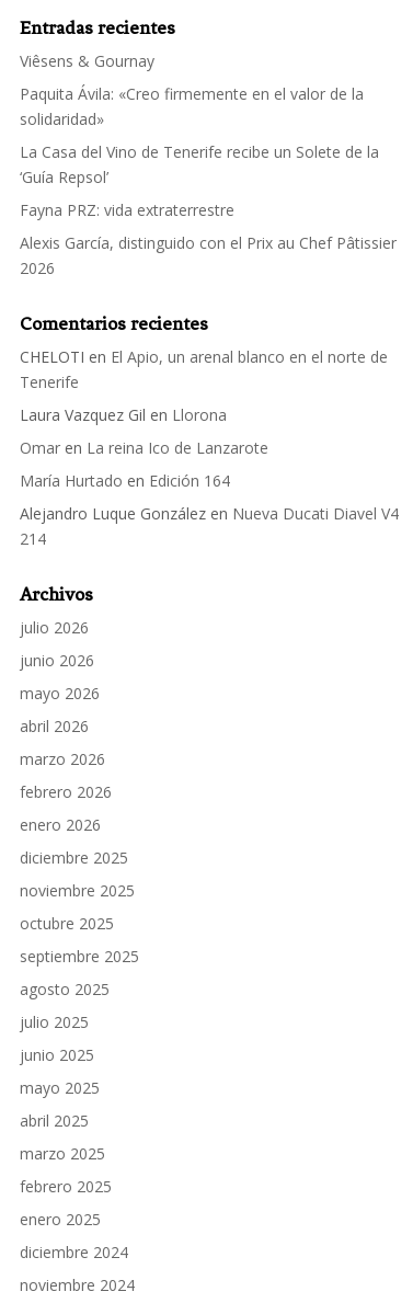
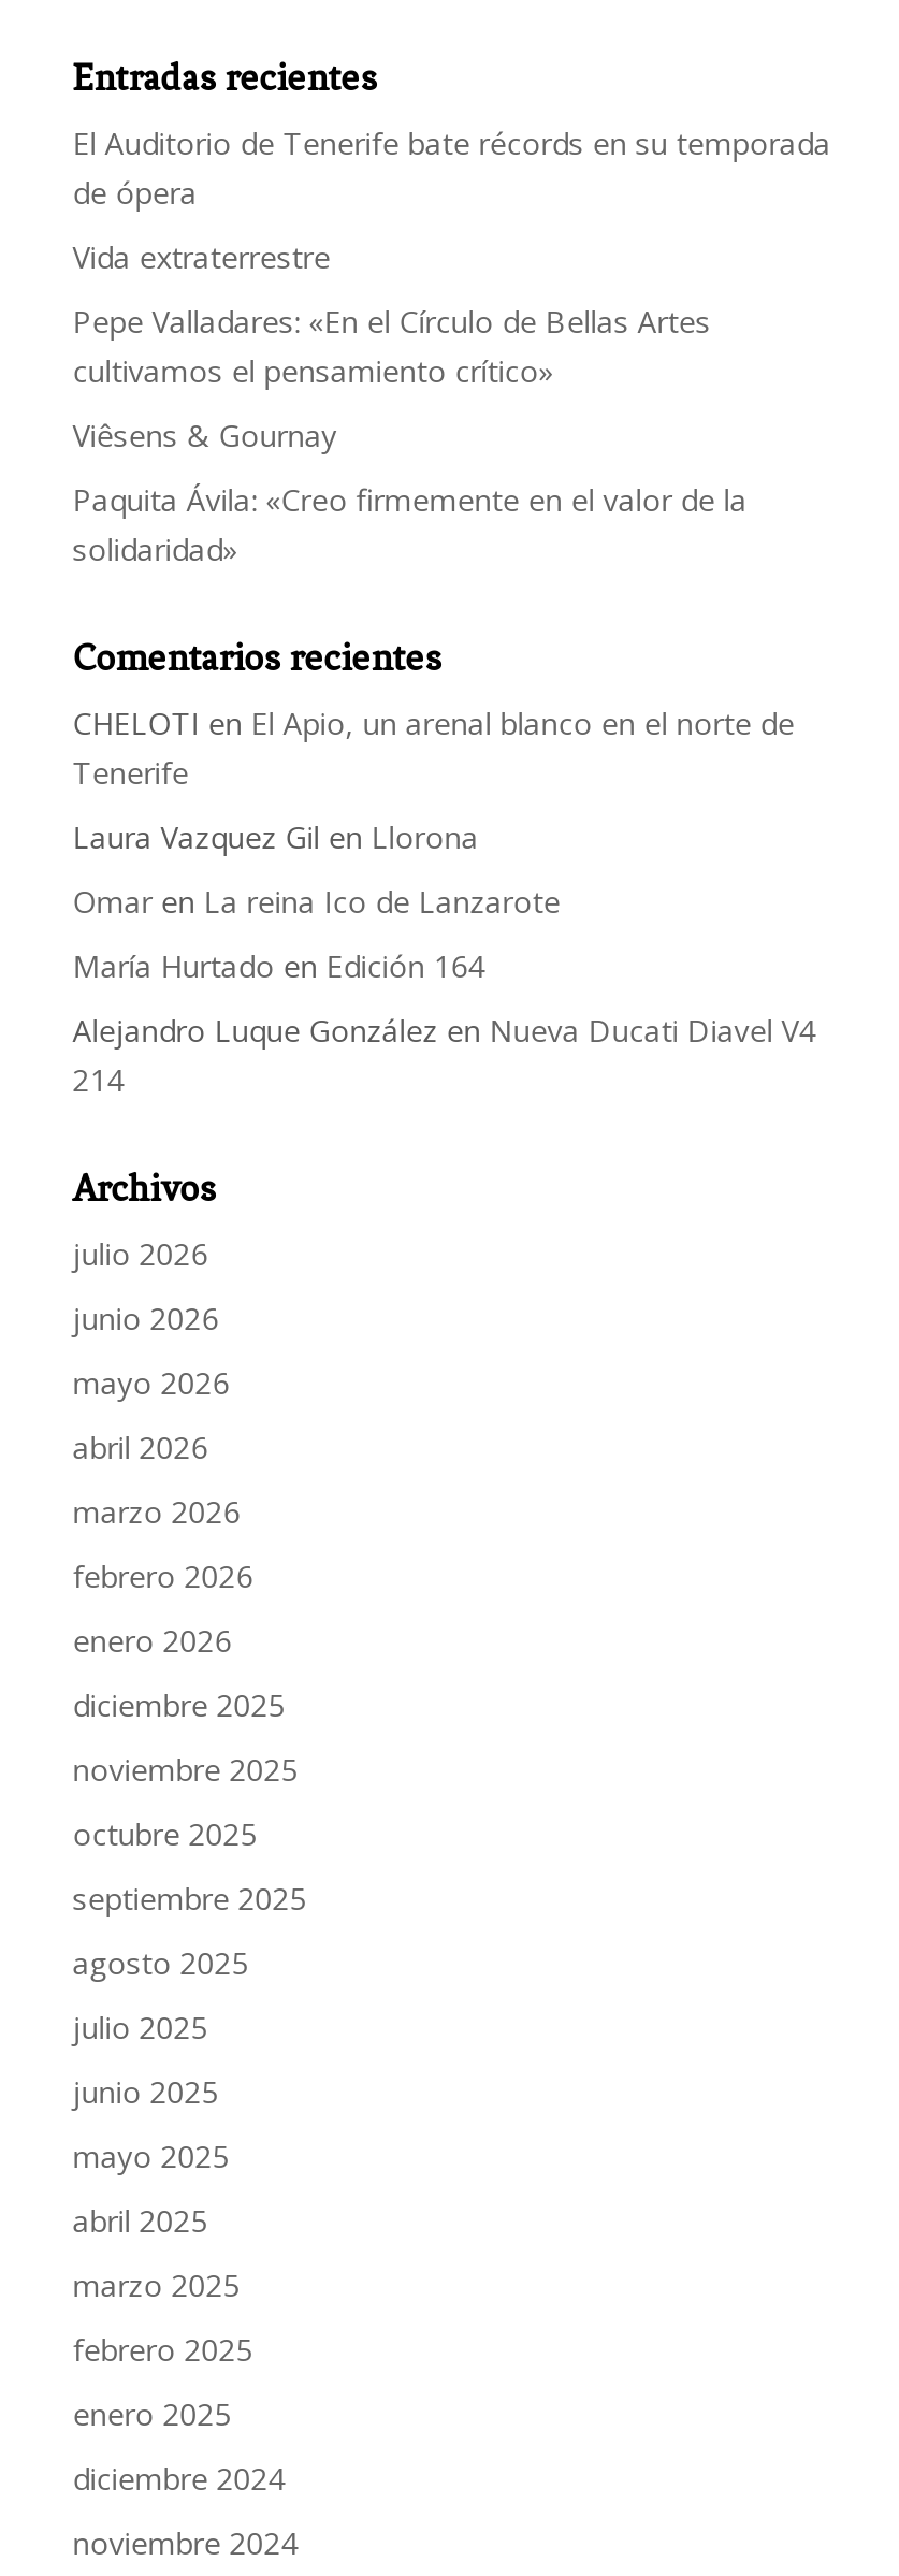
+ El Auditorio de Tenerife bate récords en su temporada
+ de ópera
+ Vida extraterrestre
+ Pepe Valladares: «En el Círculo de Bellas Artes
+ cultivamos el pensamiento crítico»

moved down: Viêsens & Gournay | Paquita Ávila: «Creo firmemente en el valor de la | solidaridad»

- La Casa del Vino de Tenerife recibe un Solete de la
- ‘Guía Repsol’
- Fayna PRZ: vida extraterrestre
- Alexis García, distinguido con el Prix au Chef Pâtissier
- 2026
